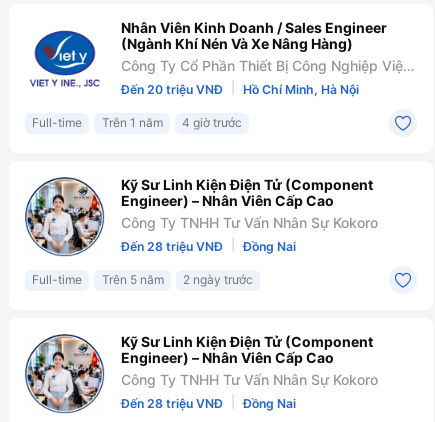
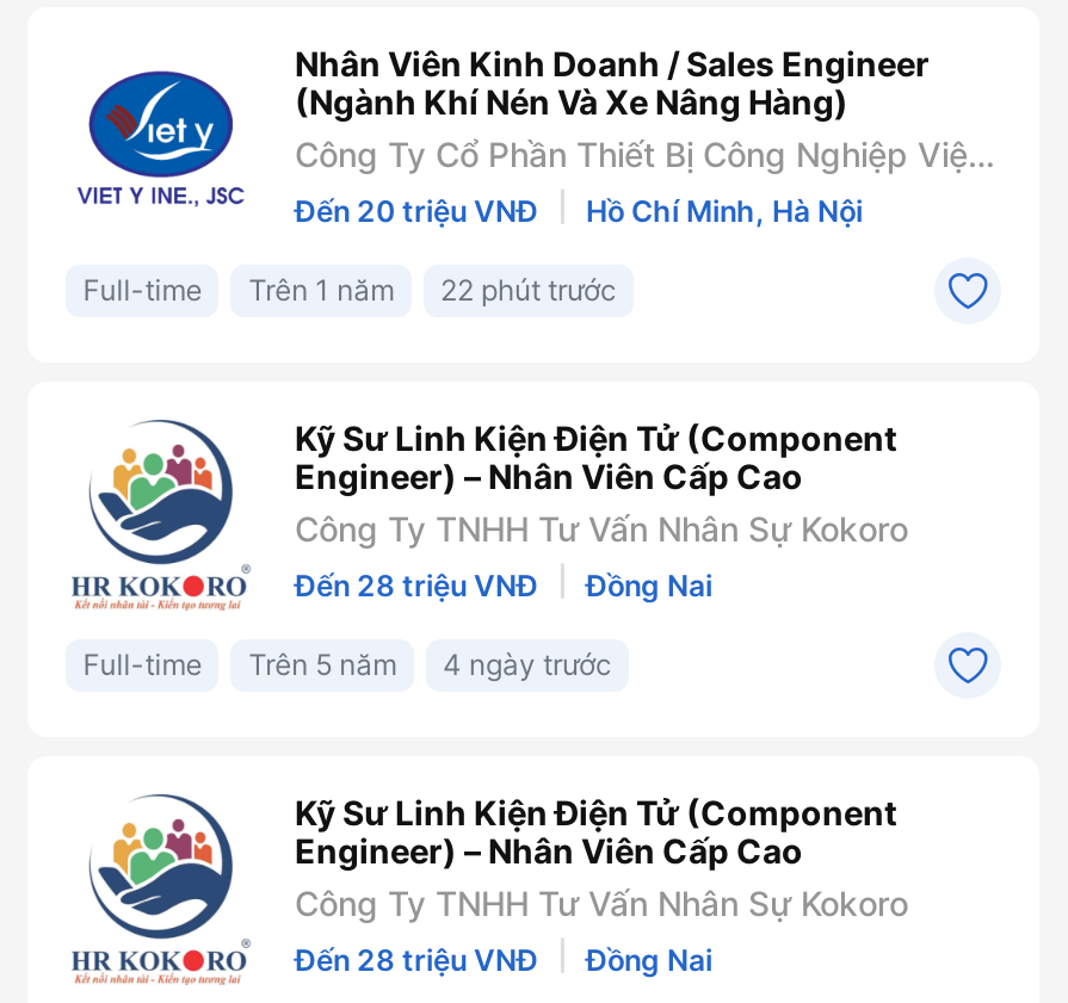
- Full-time Trên 1 năm 4 giờ trước
+ Full-time Trên 1 năm 22 phút trước

- [image]
- Full-time Trên 5 năm 2 ngày trước
+ [image]
+ Full-time Trên 5 năm 4 ngày trước

- [image]
+ [image]
